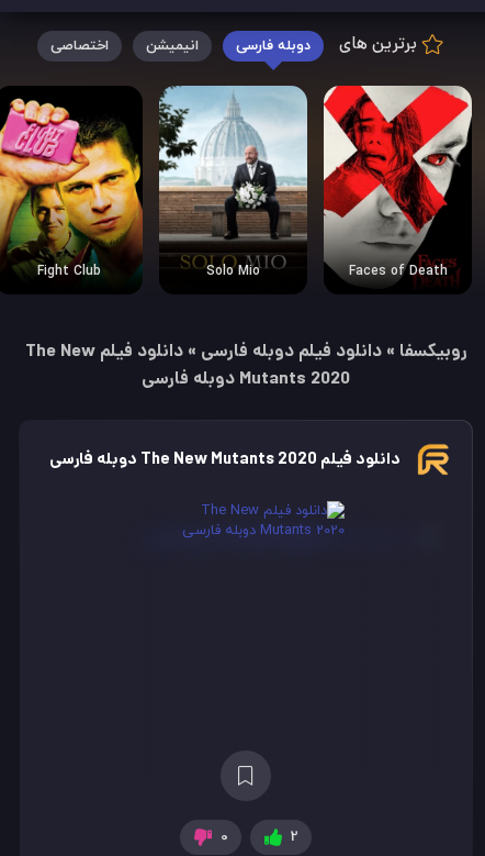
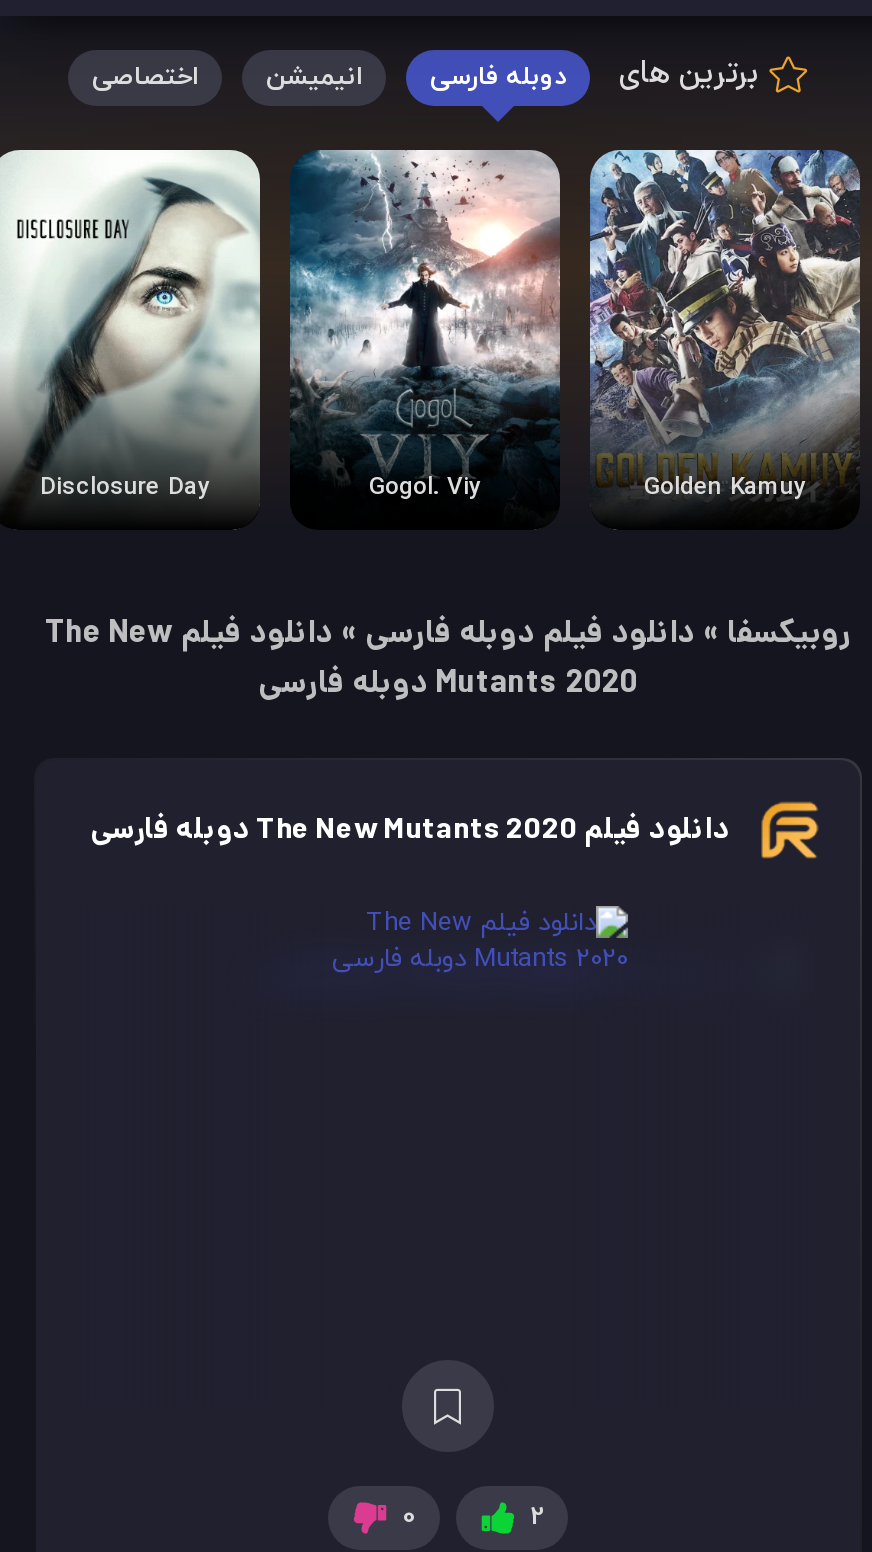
- [image]
- Faces of Death
- Solo Mio
- Fight Club
+ [image]
+ Golden Kamuy
+ Gogol. Viy
+ Disclosure Day

- [image]
+ [image]

- [image]
+ [image]
